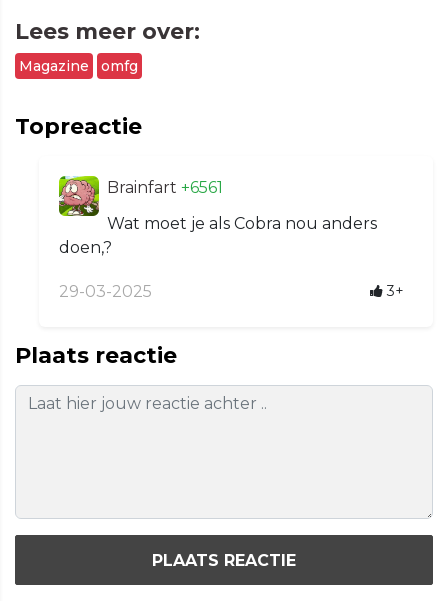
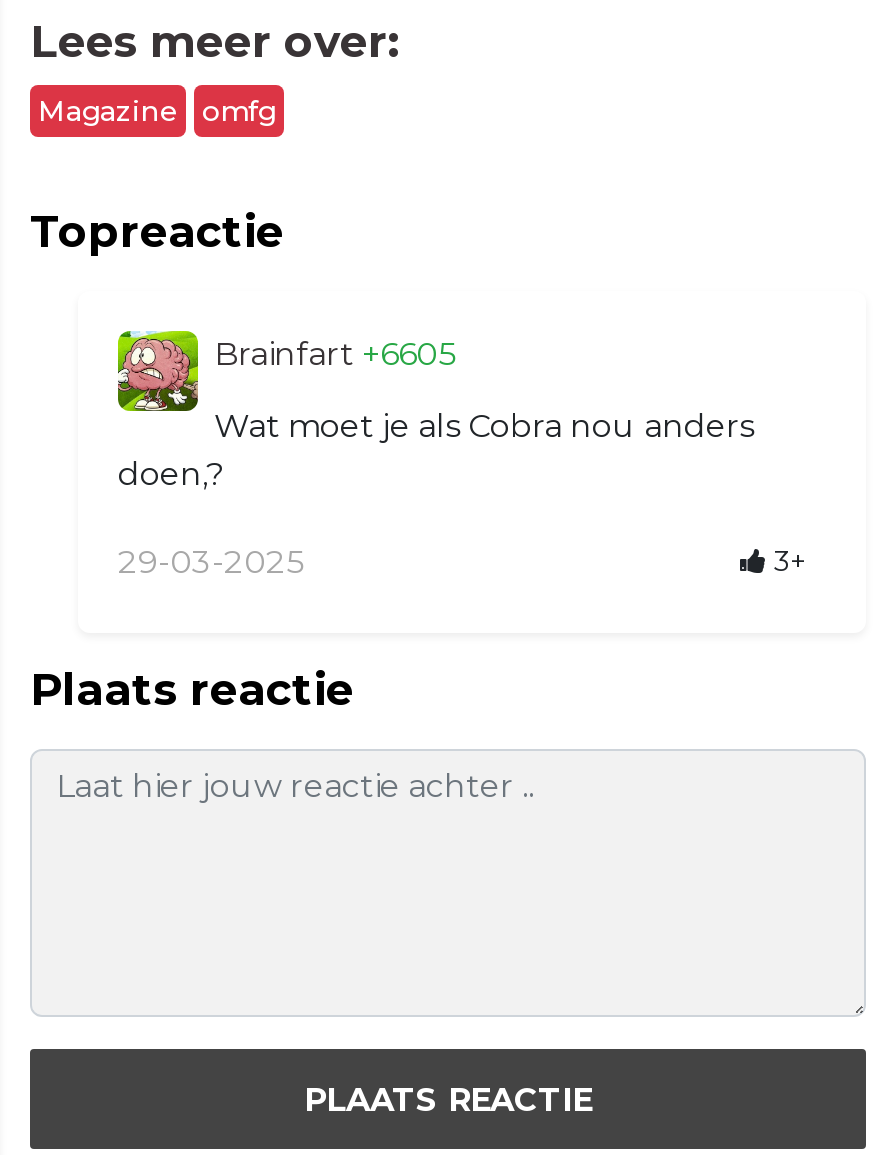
- Brainfart +6561
+ Brainfart +6605
